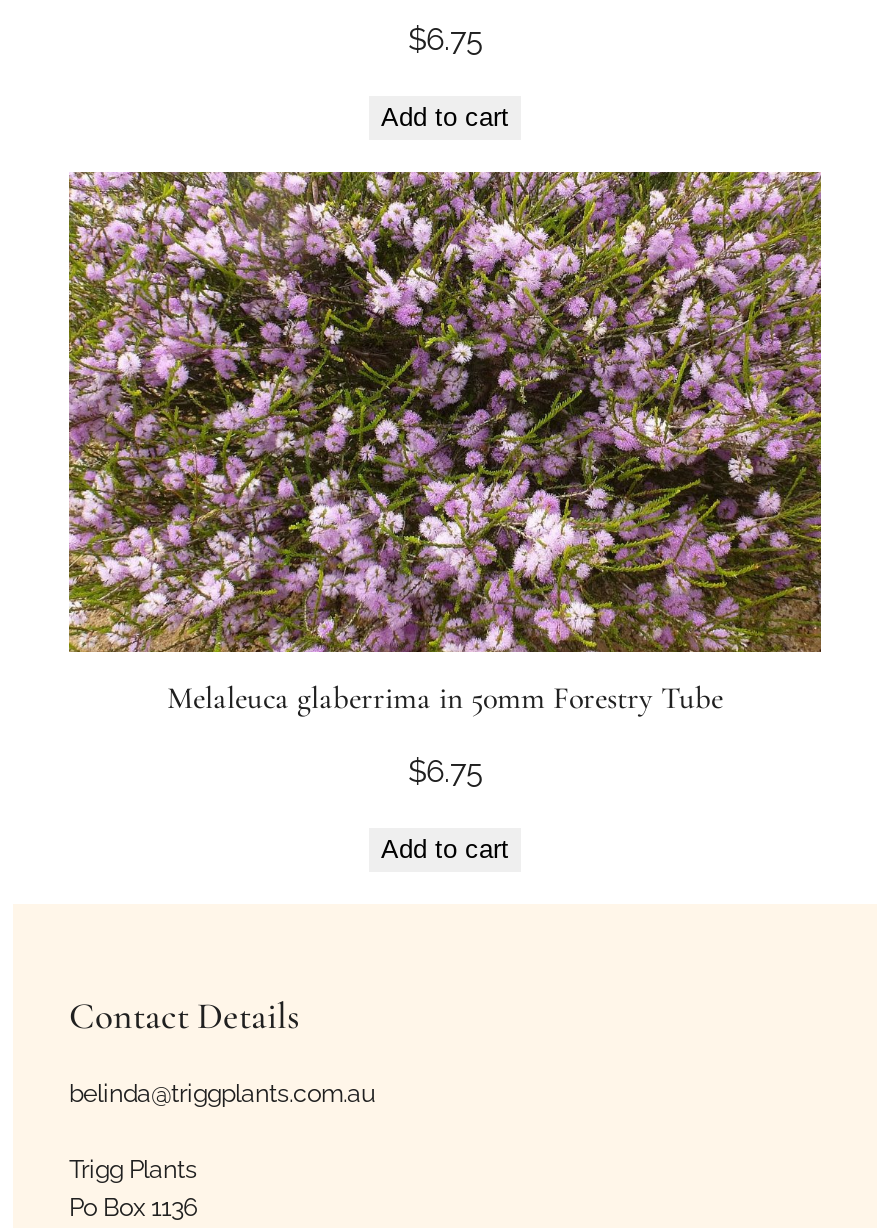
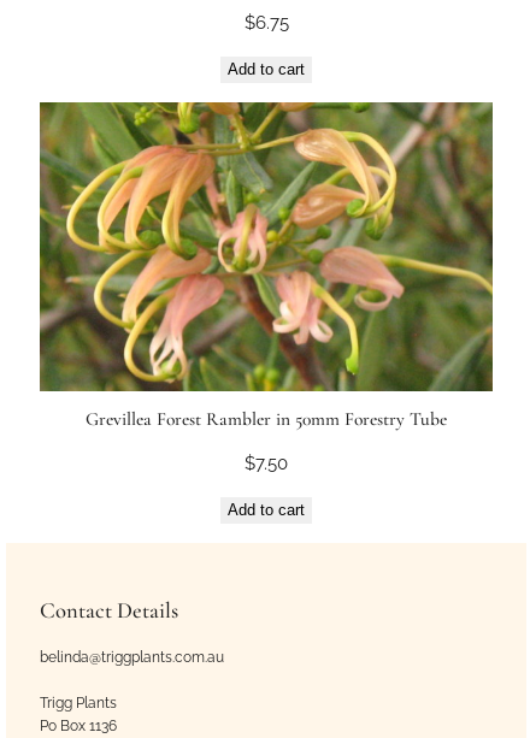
- [image]
- Melaleuca glaberrima in 50mm Forestry Tube
+ [image]
+ Grevillea Forest Rambler in 50mm Forestry Tube

- $6.75
+ $7.50
